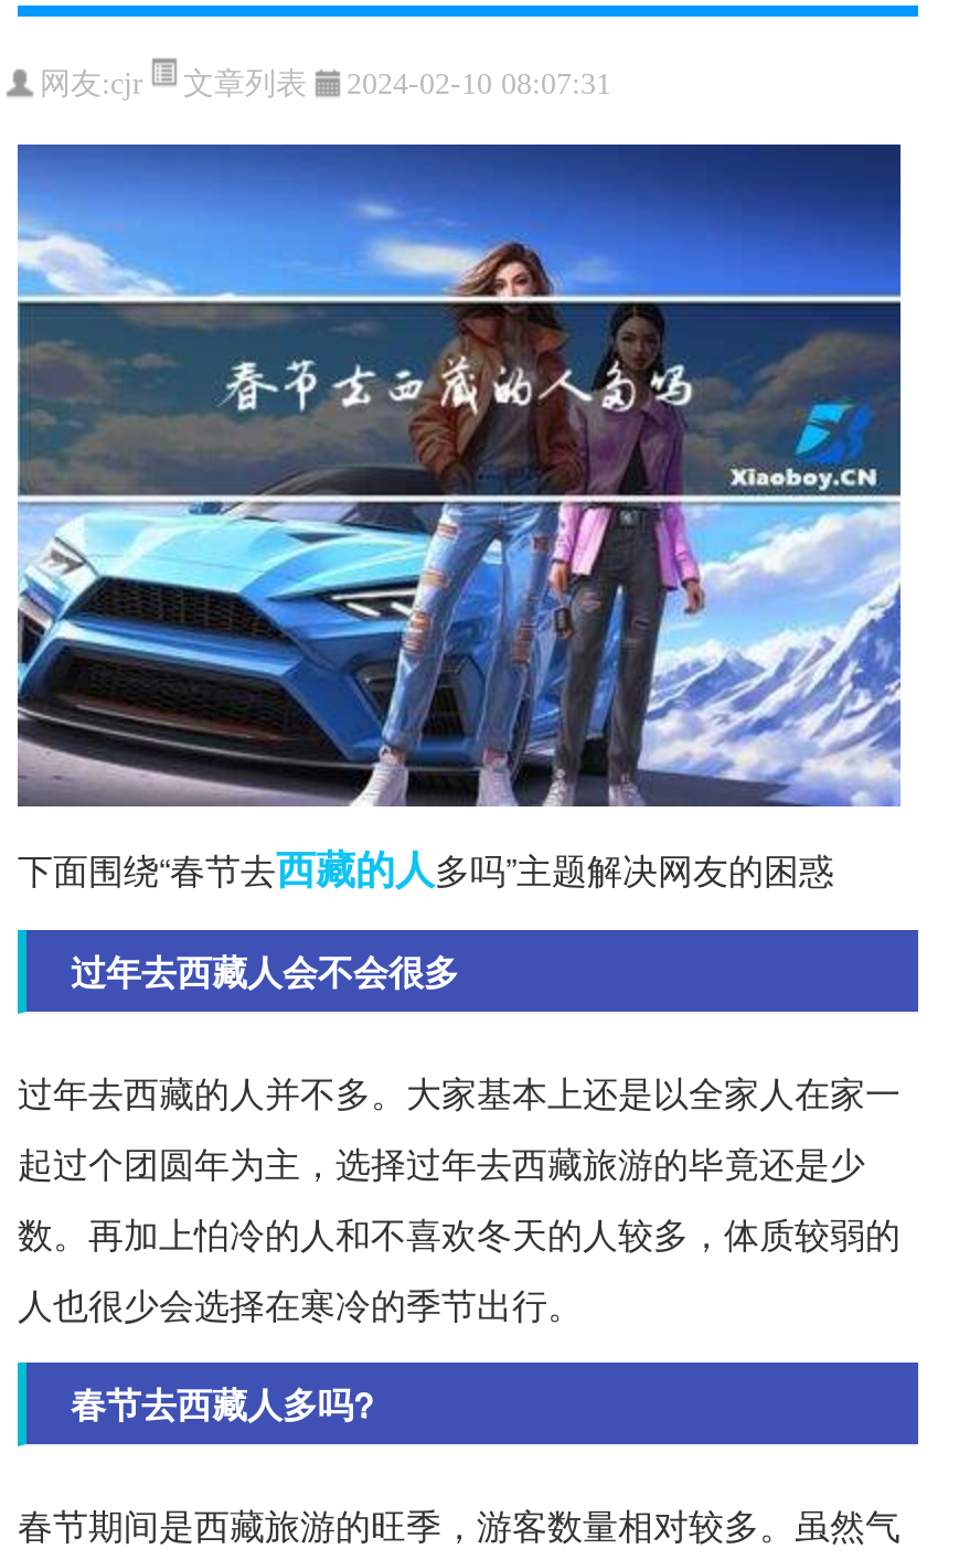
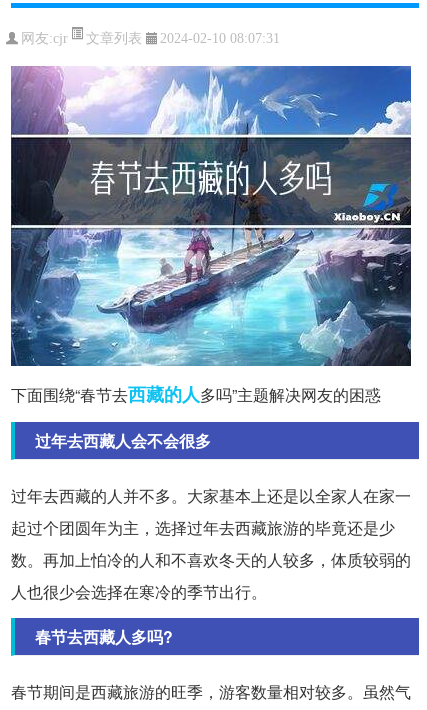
- [image]
+ [image]
